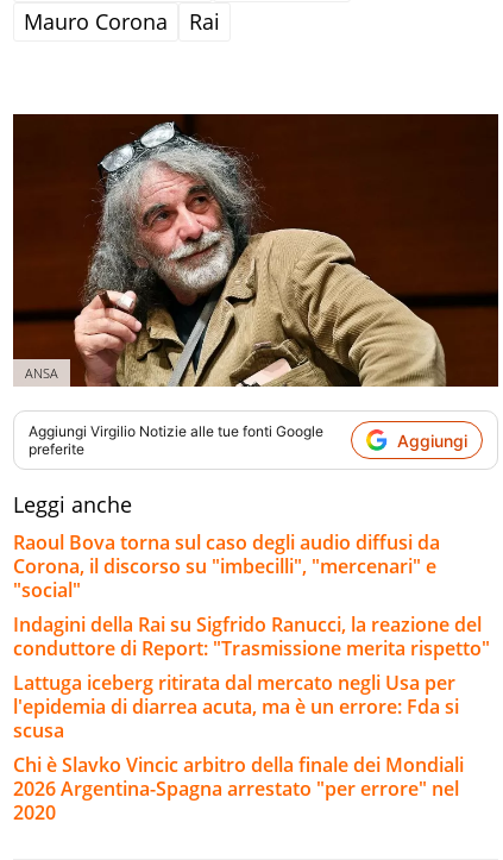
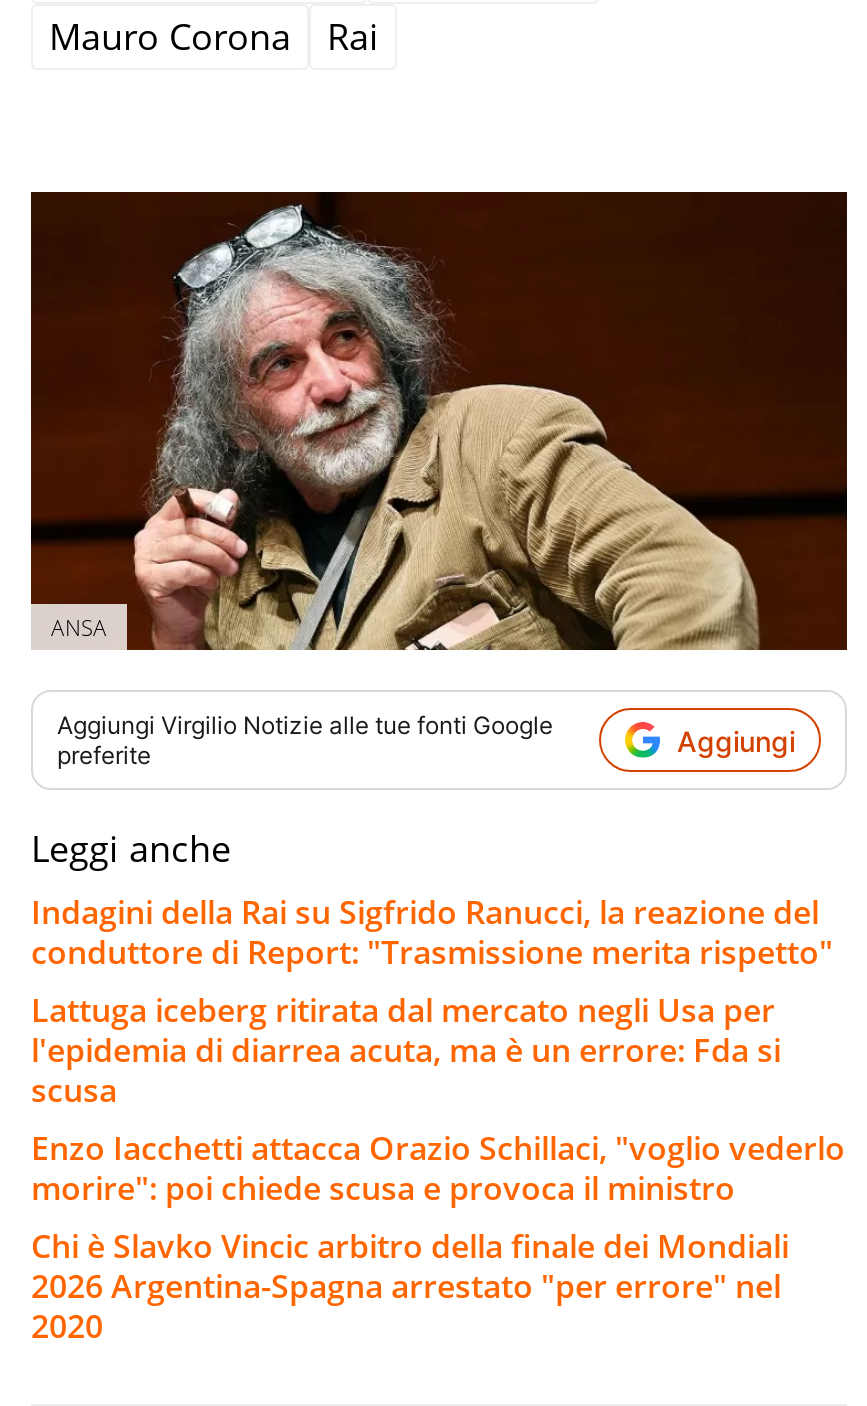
- Raoul Bova torna sul caso degli audio diffusi da
- Corona, il discorso su "imbecilli", "mercenari" e
- "social"

moved up: Indagini della Rai su Sigfrido Ranucci, la reazione del | conduttore di Report: "Trasmissione merita rispetto" | Lattuga iceberg ritirata dal mercato negli Usa per | l'epidemia di diarrea acuta, ma è un errore: Fda si | scusa

+ Enzo Iacchetti attacca Orazio Schillaci, "voglio vederlo
+ morire": poi chiede scusa e provoca il ministro
